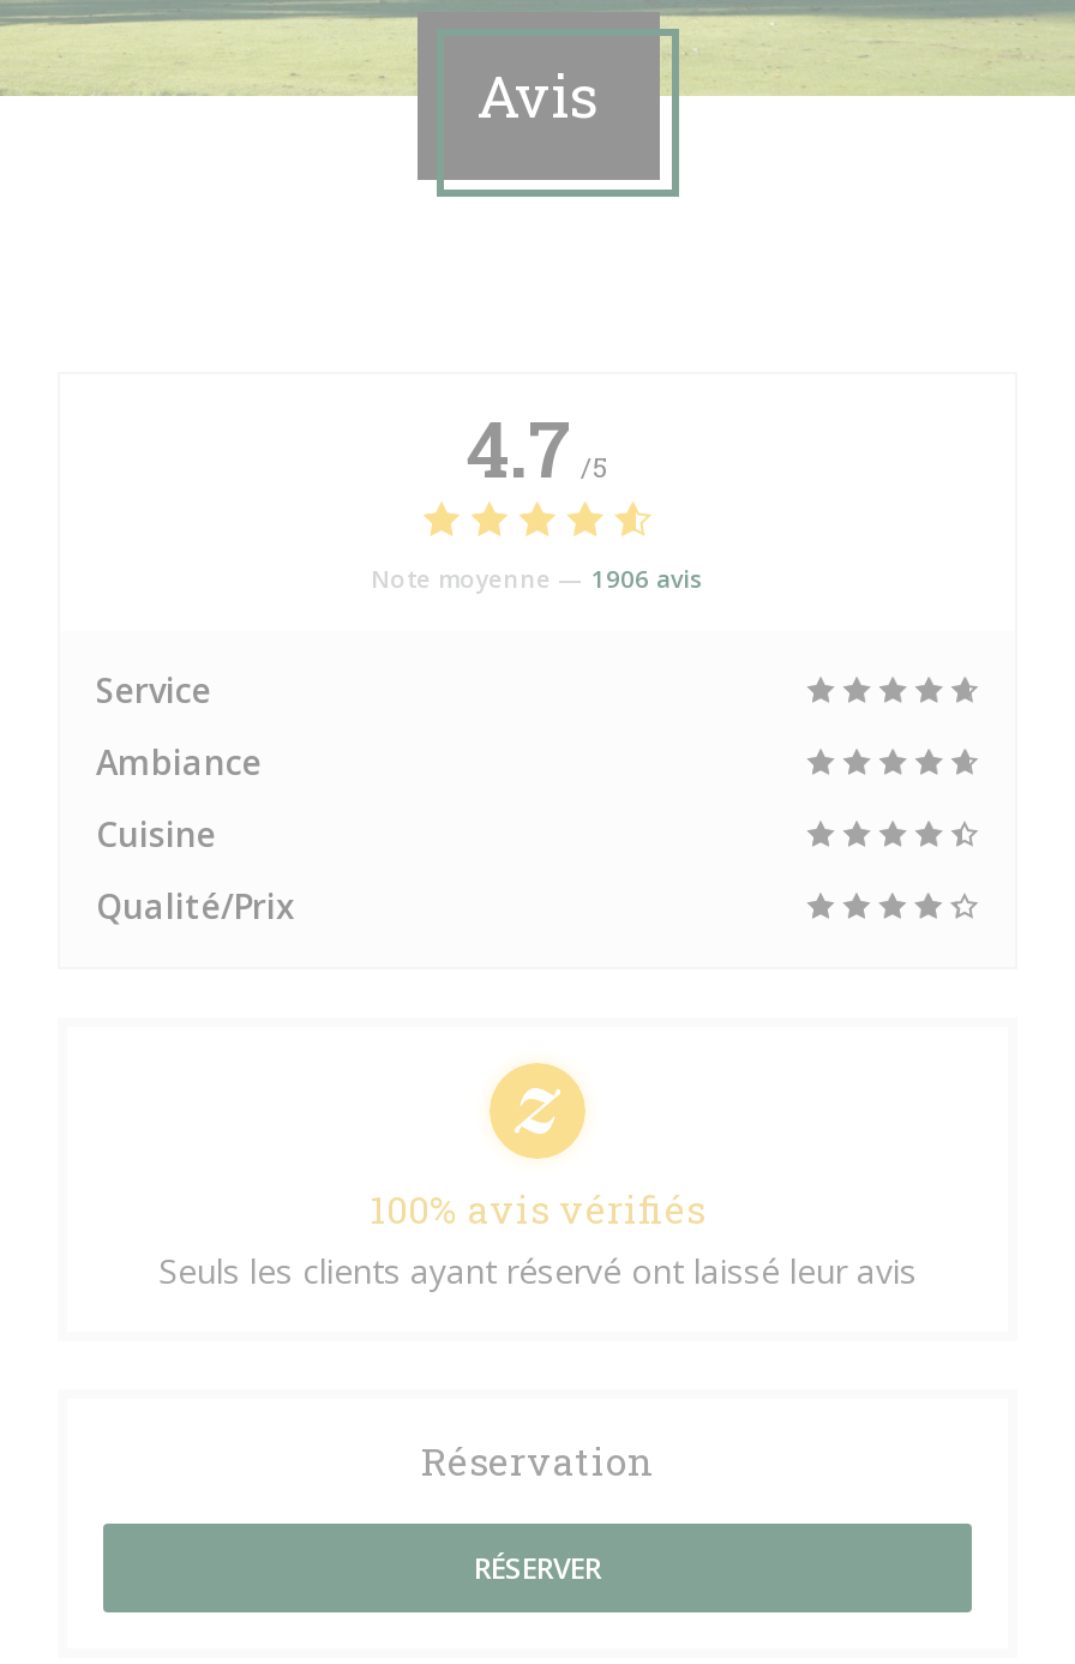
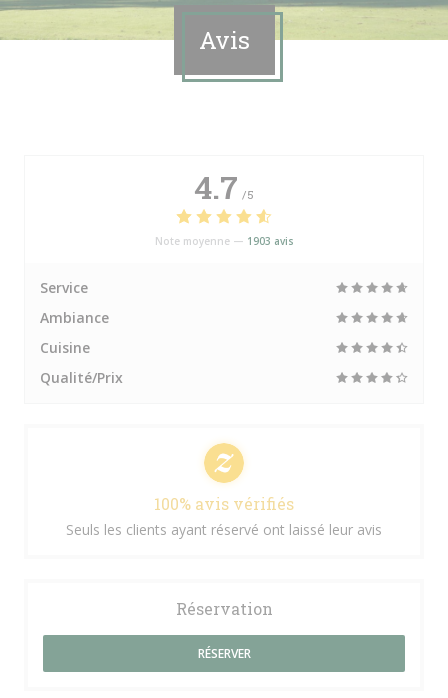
- Note moyenne — 1906 avis
+ Note moyenne — 1903 avis
